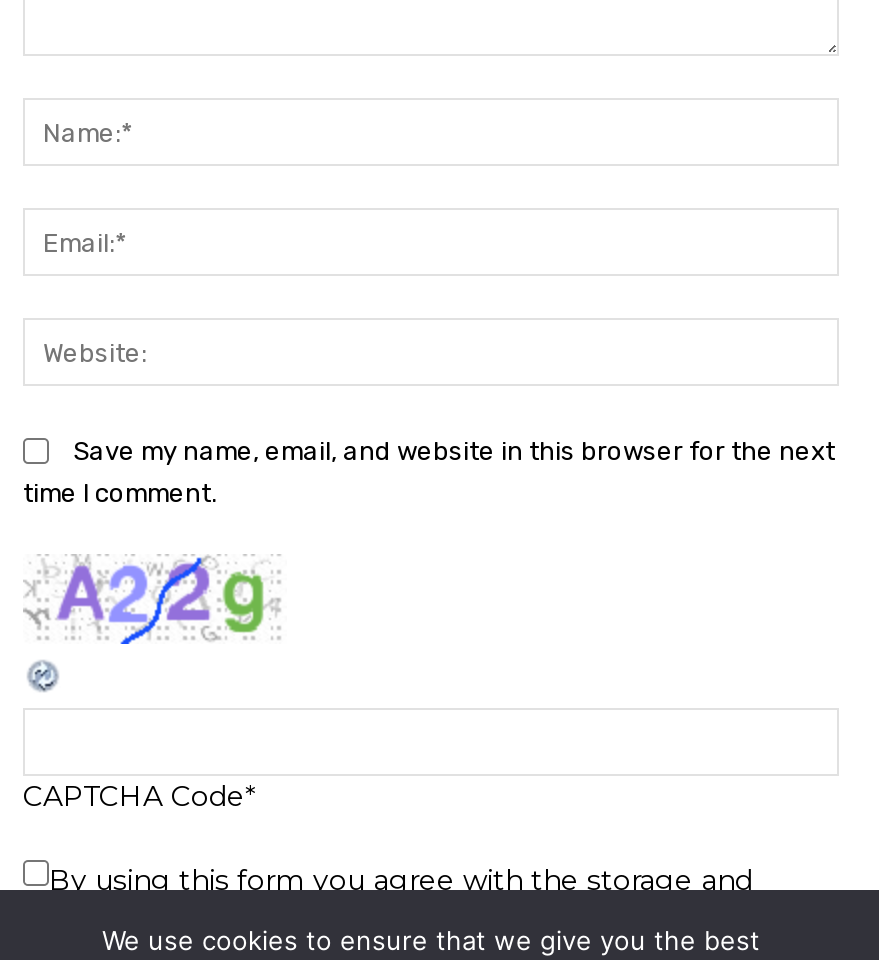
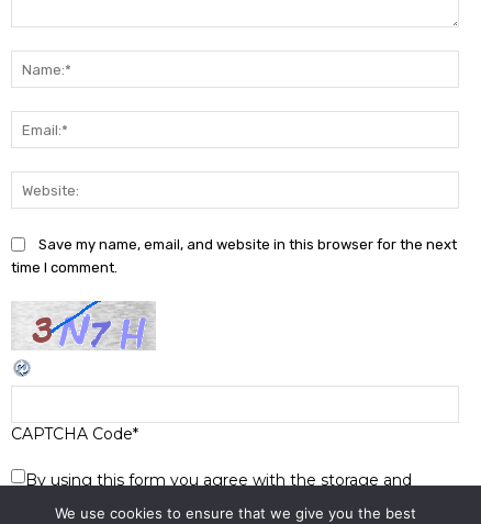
- [image]
+ [image]
